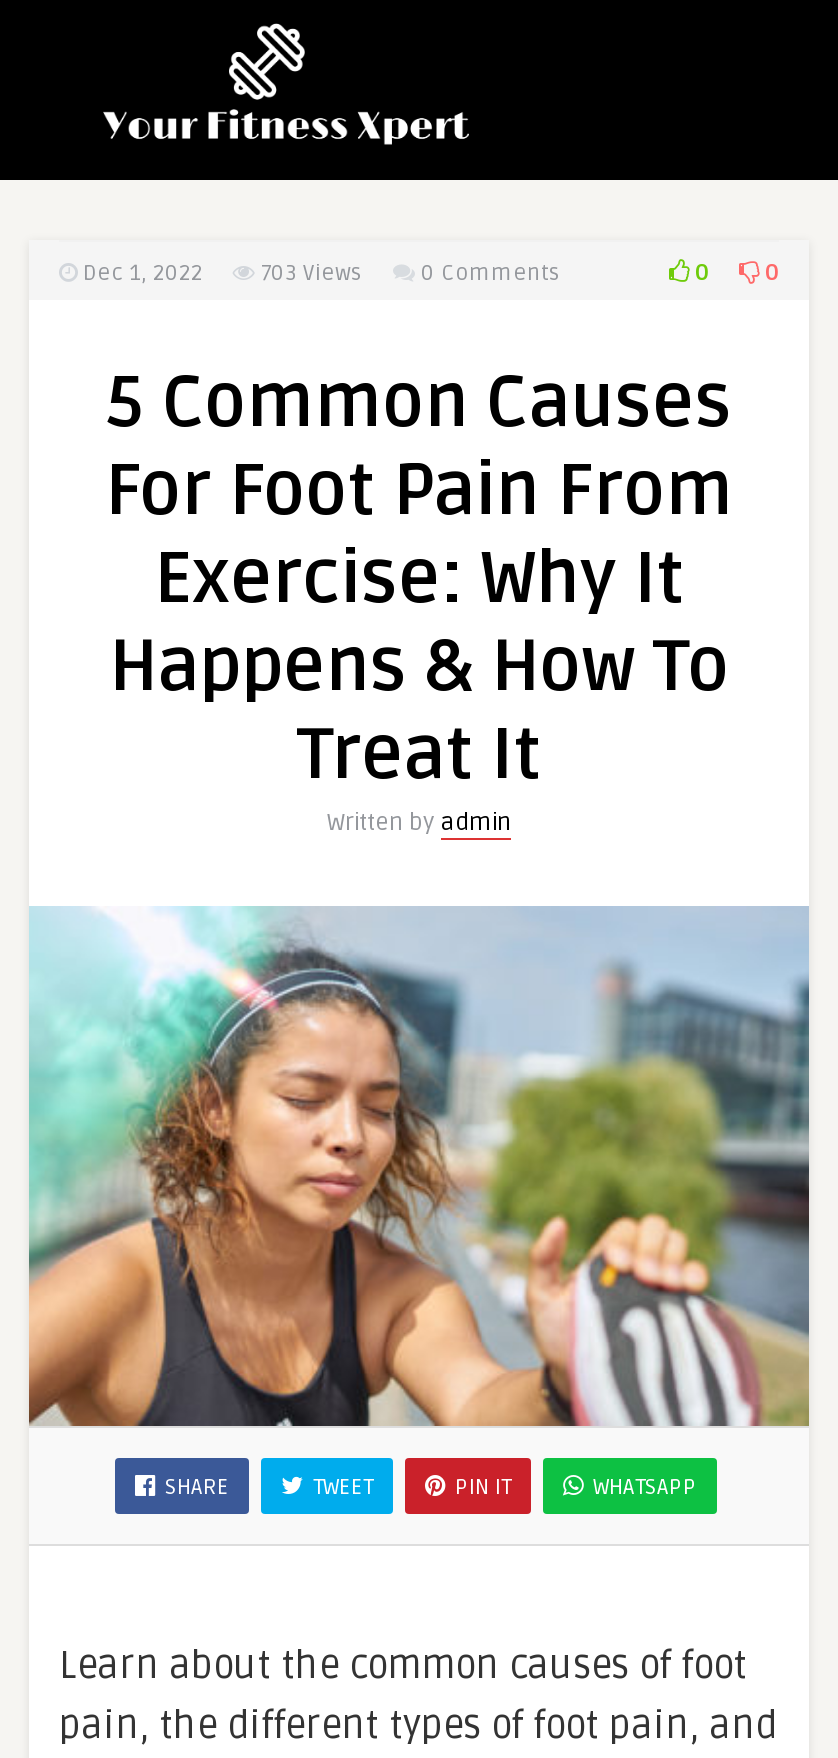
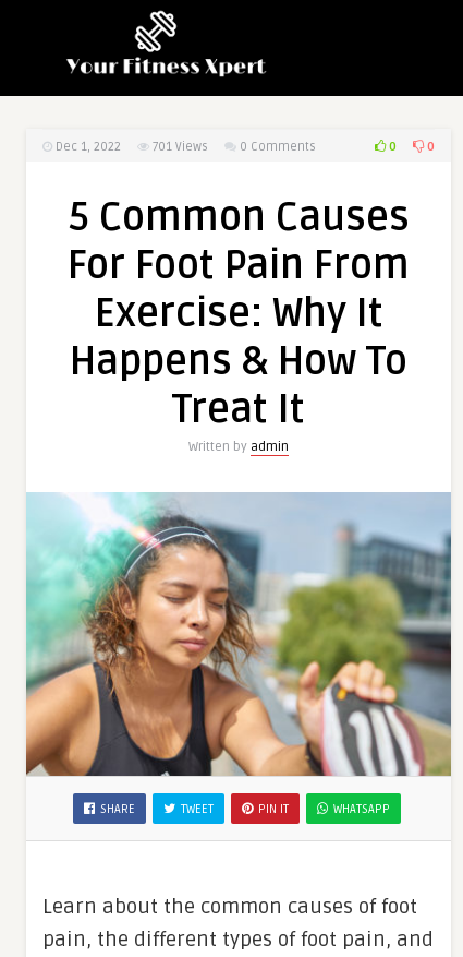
- Dec 1, 2022 703 Views
+ Dec 1, 2022 701 Views
